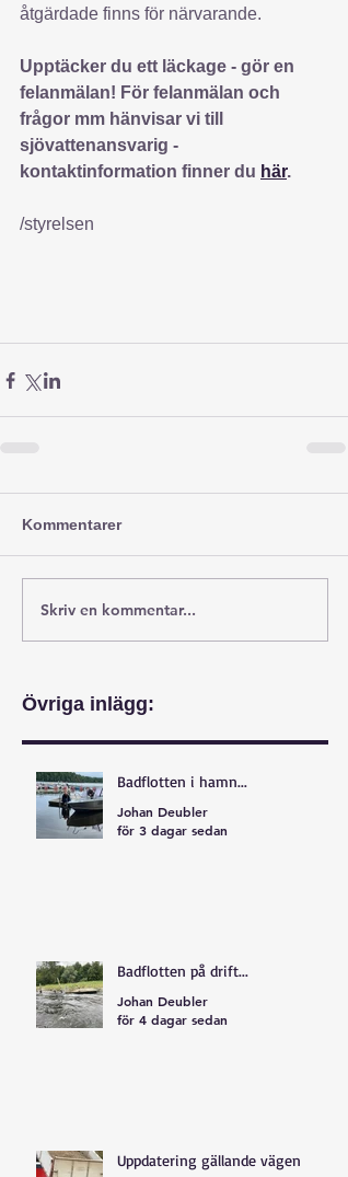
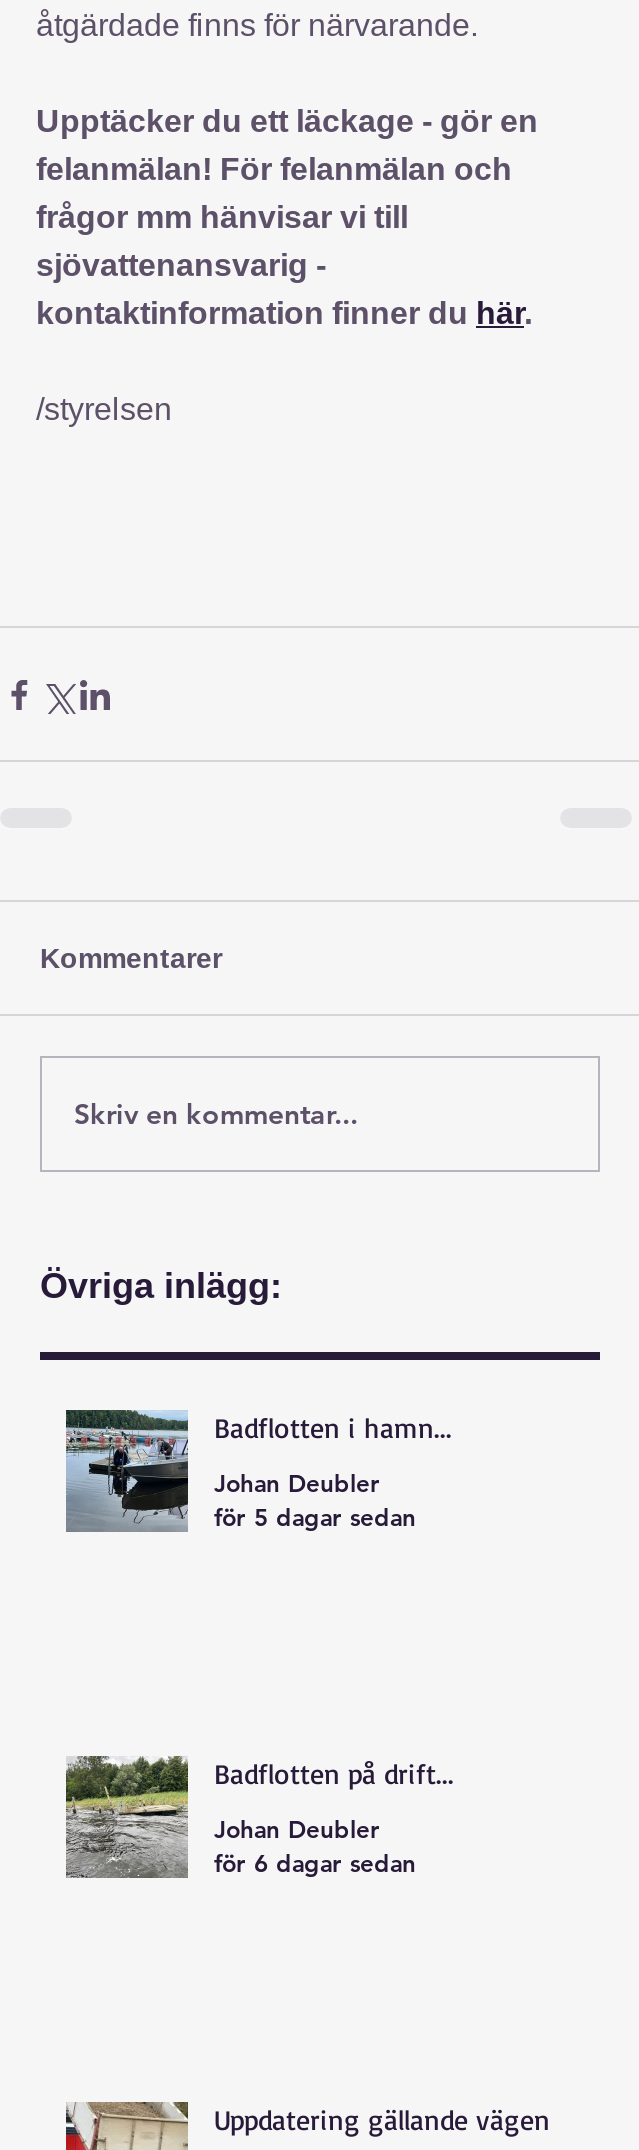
- för 3 dagar sedan
+ för 5 dagar sedan

- för 4 dagar sedan
+ för 6 dagar sedan
